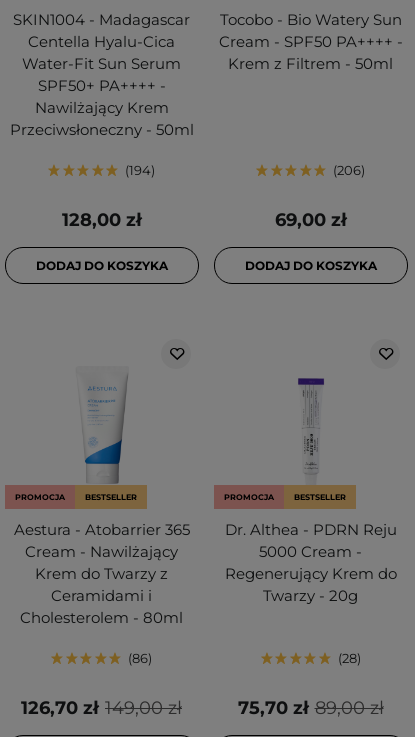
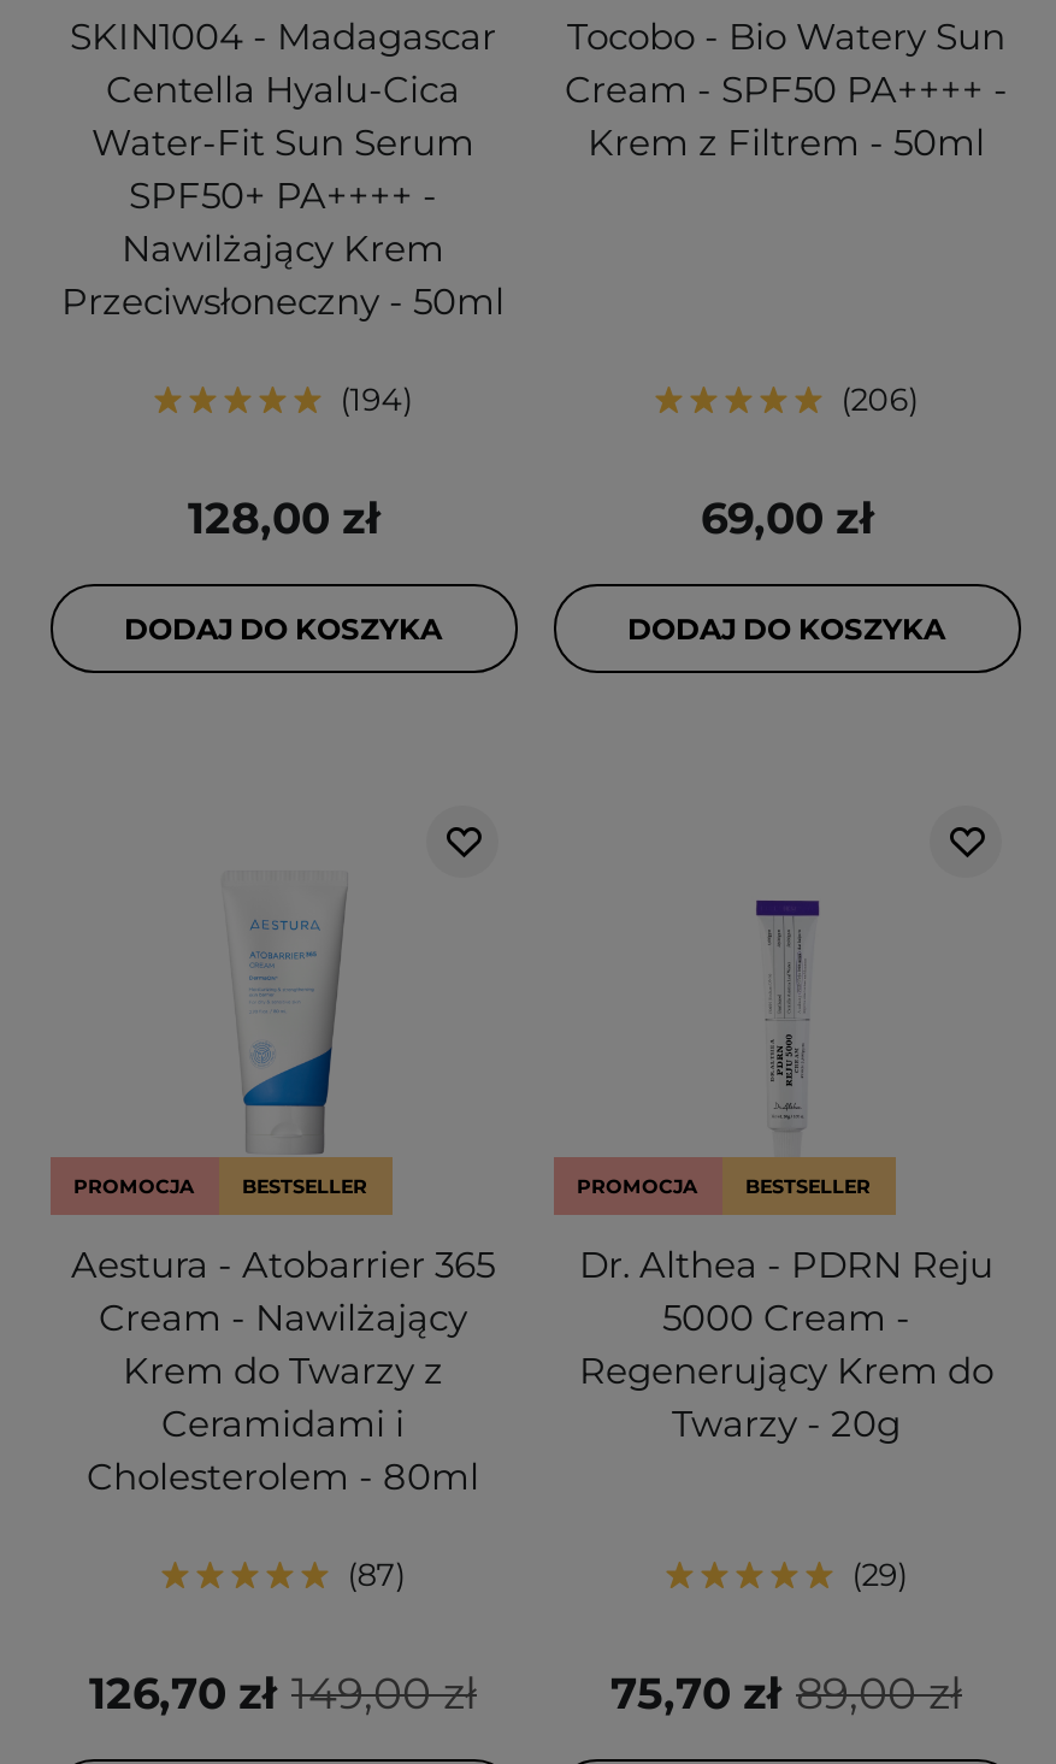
- 86
+ 87

- 28
+ 29
